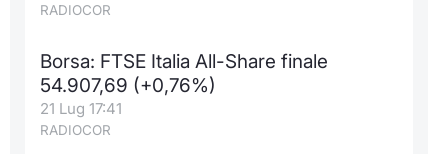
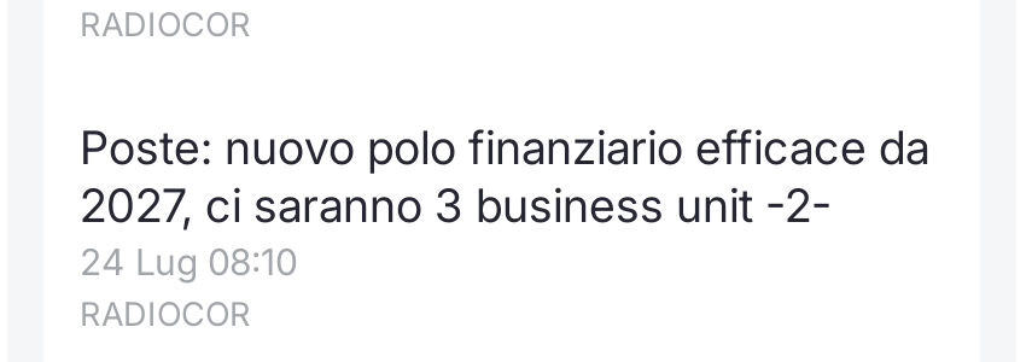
- Borsa: FTSE Italia All-Share finale
- 54.907,69 (+0,76%)
- 21 Lug 17:41
+ Poste: nuovo polo finanziario efficace da
+ 2027, ci saranno 3 business unit -2-
+ 24 Lug 08:10
